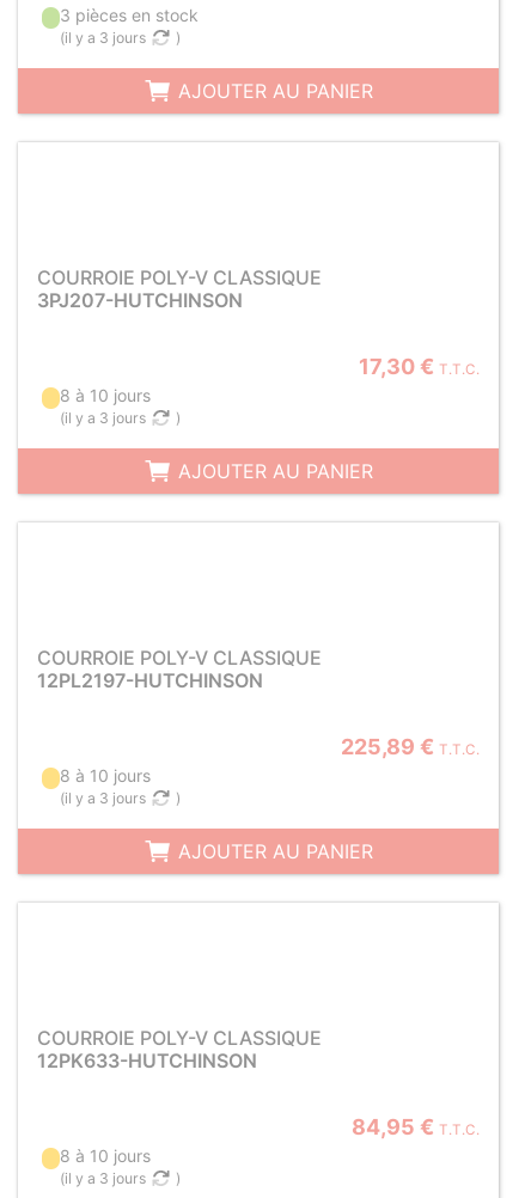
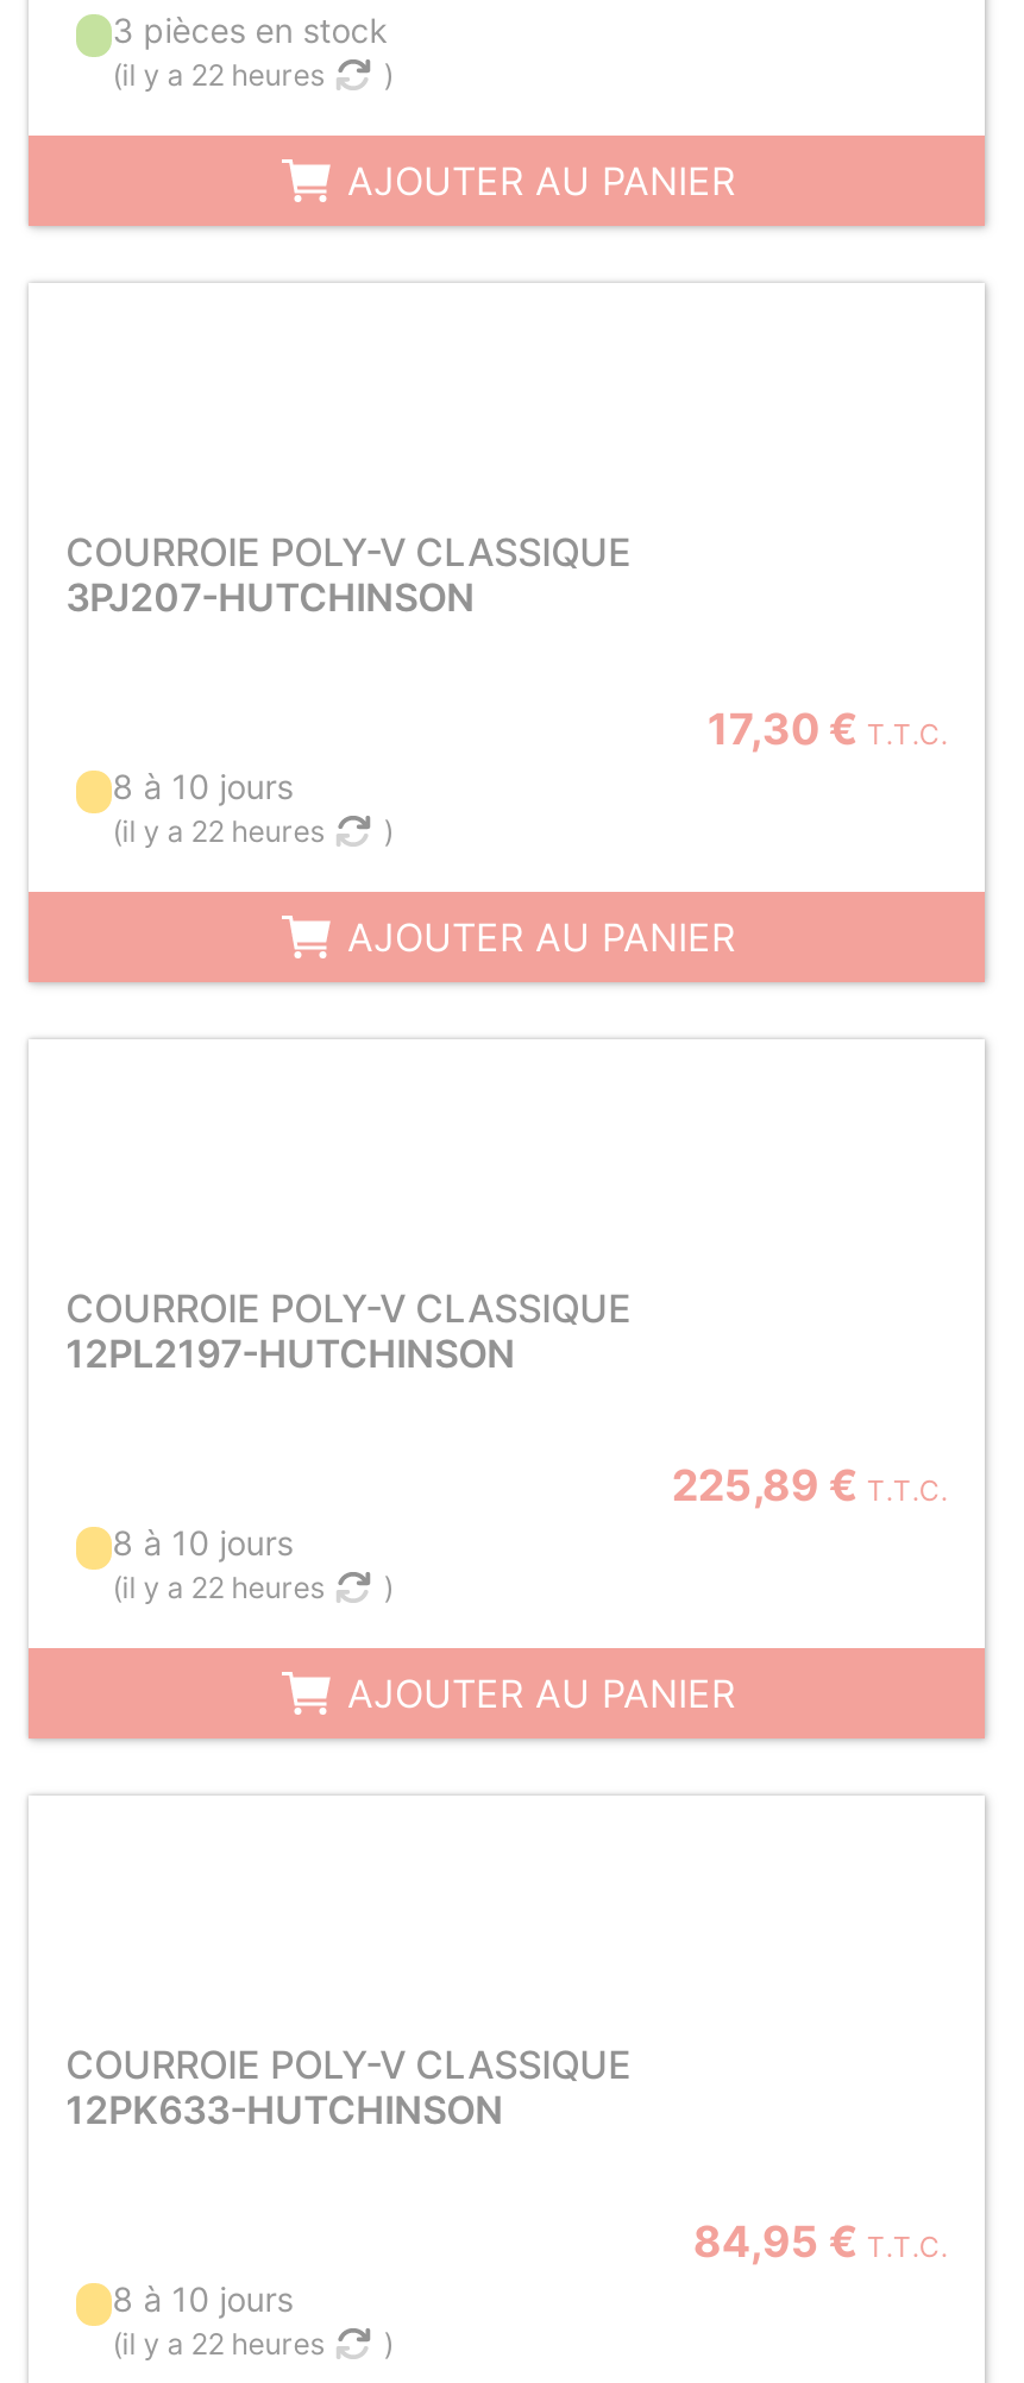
- (il y a 3 jours
+ (il y a 22 heures

- (il y a 3 jours
+ (il y a 22 heures

- (il y a 3 jours
+ (il y a 22 heures

- (il y a 3 jours
+ (il y a 22 heures
